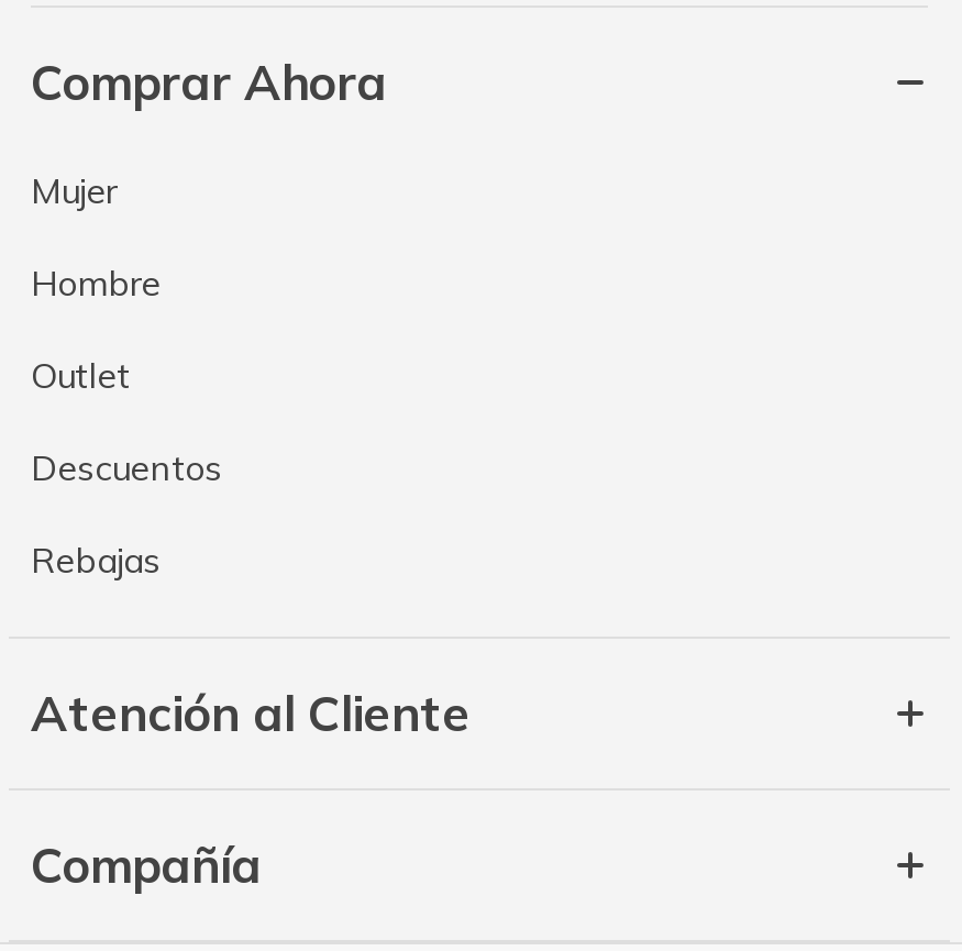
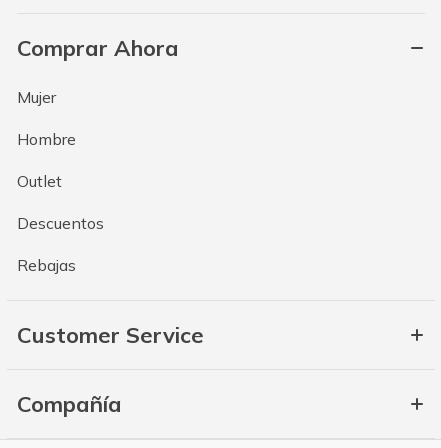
- Atención al Cliente
+ Customer Service
